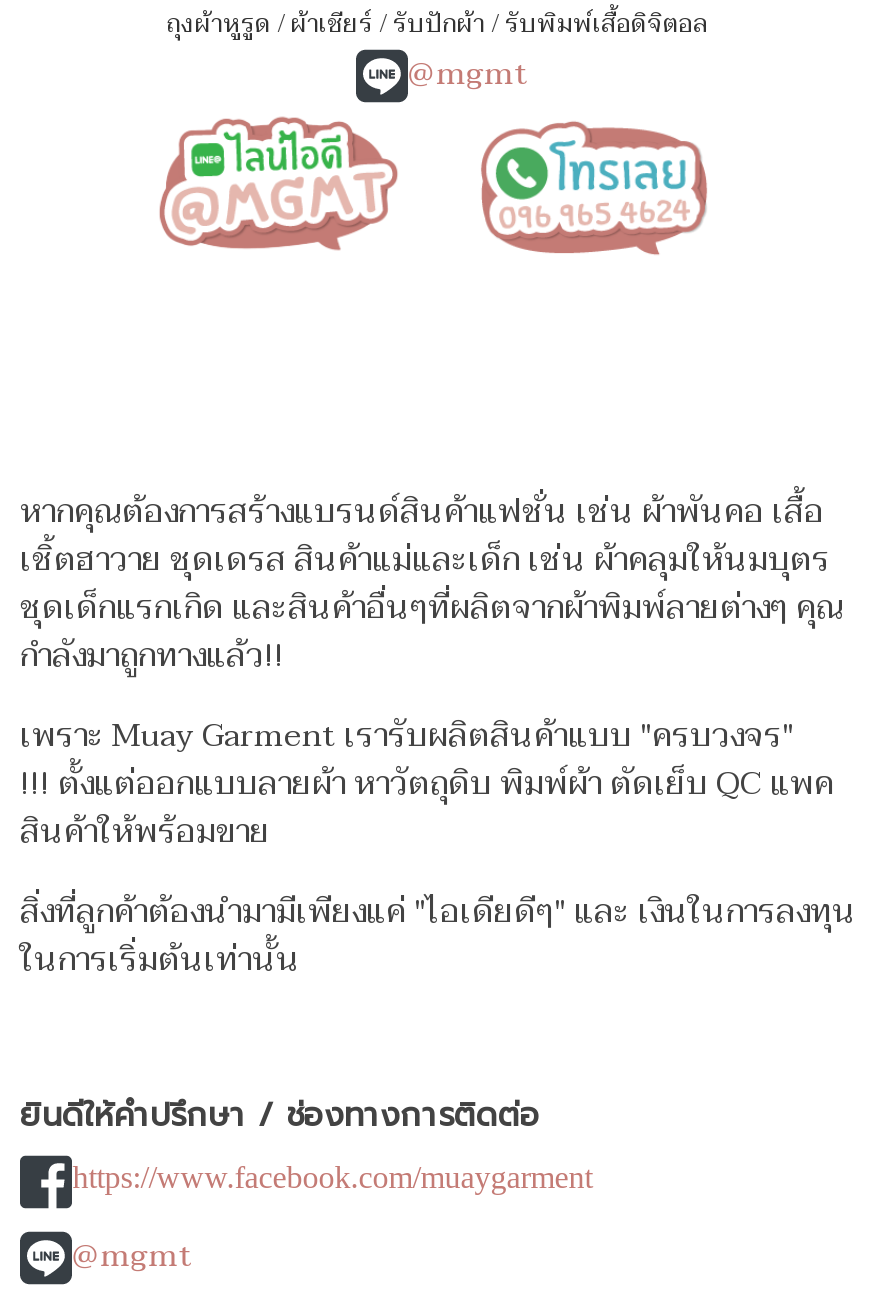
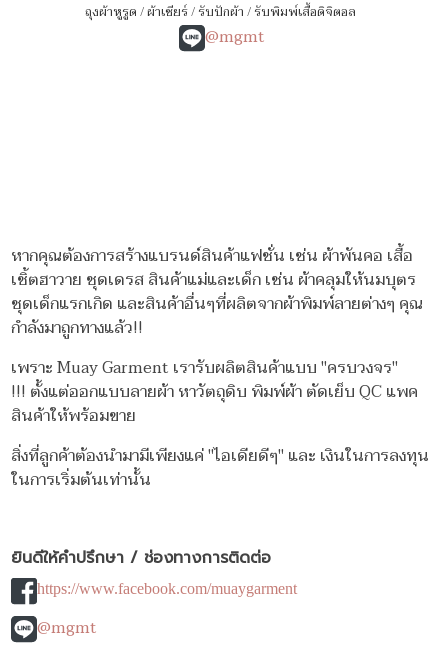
- [image]

- [image]
